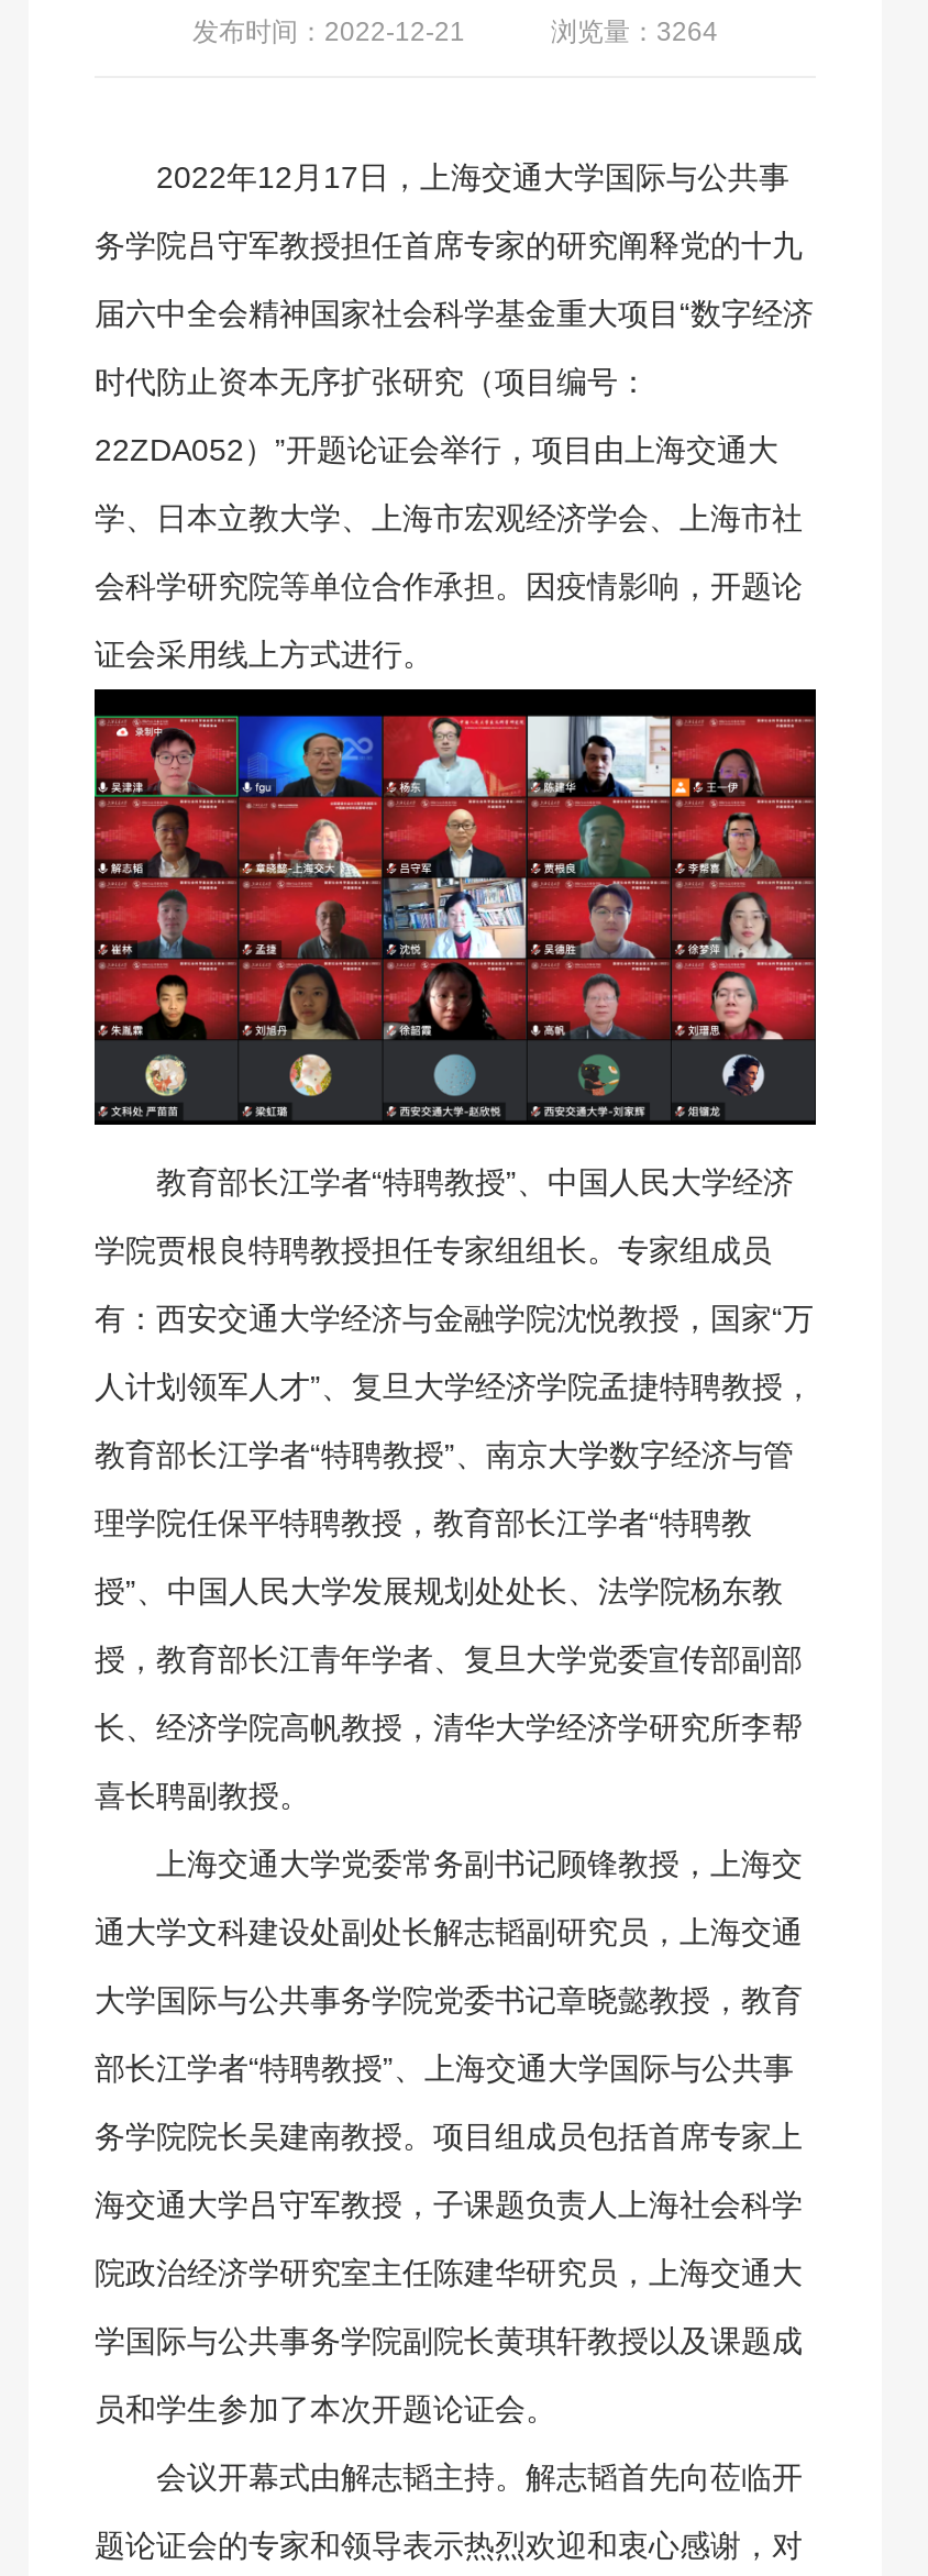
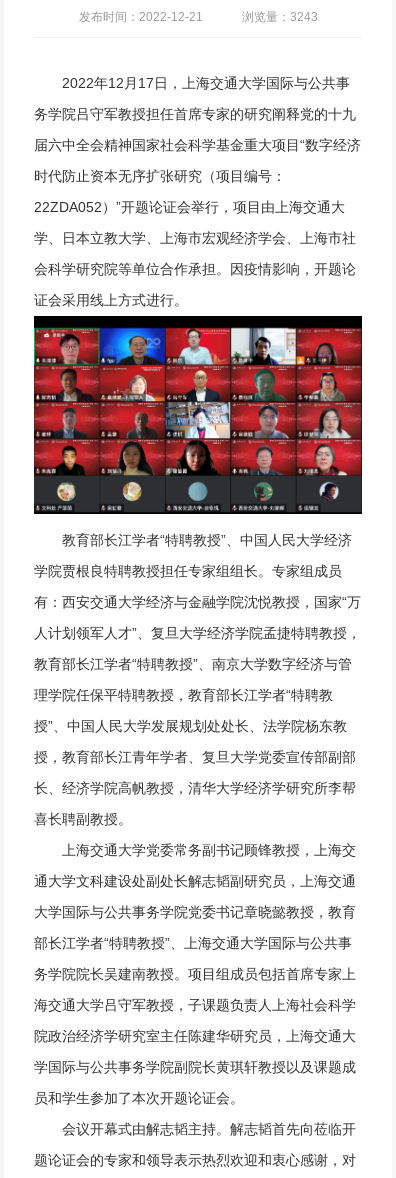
- 浏览量：3264
+ 浏览量：3243
